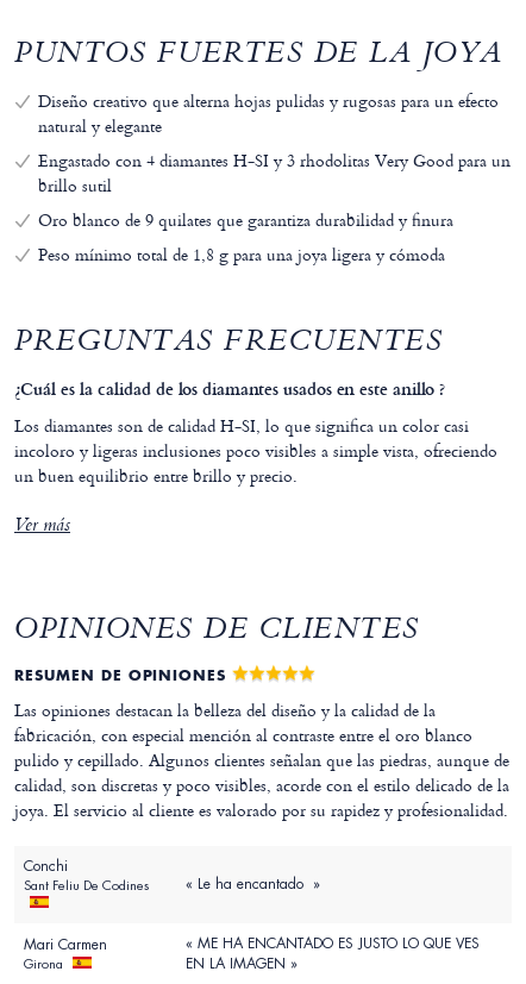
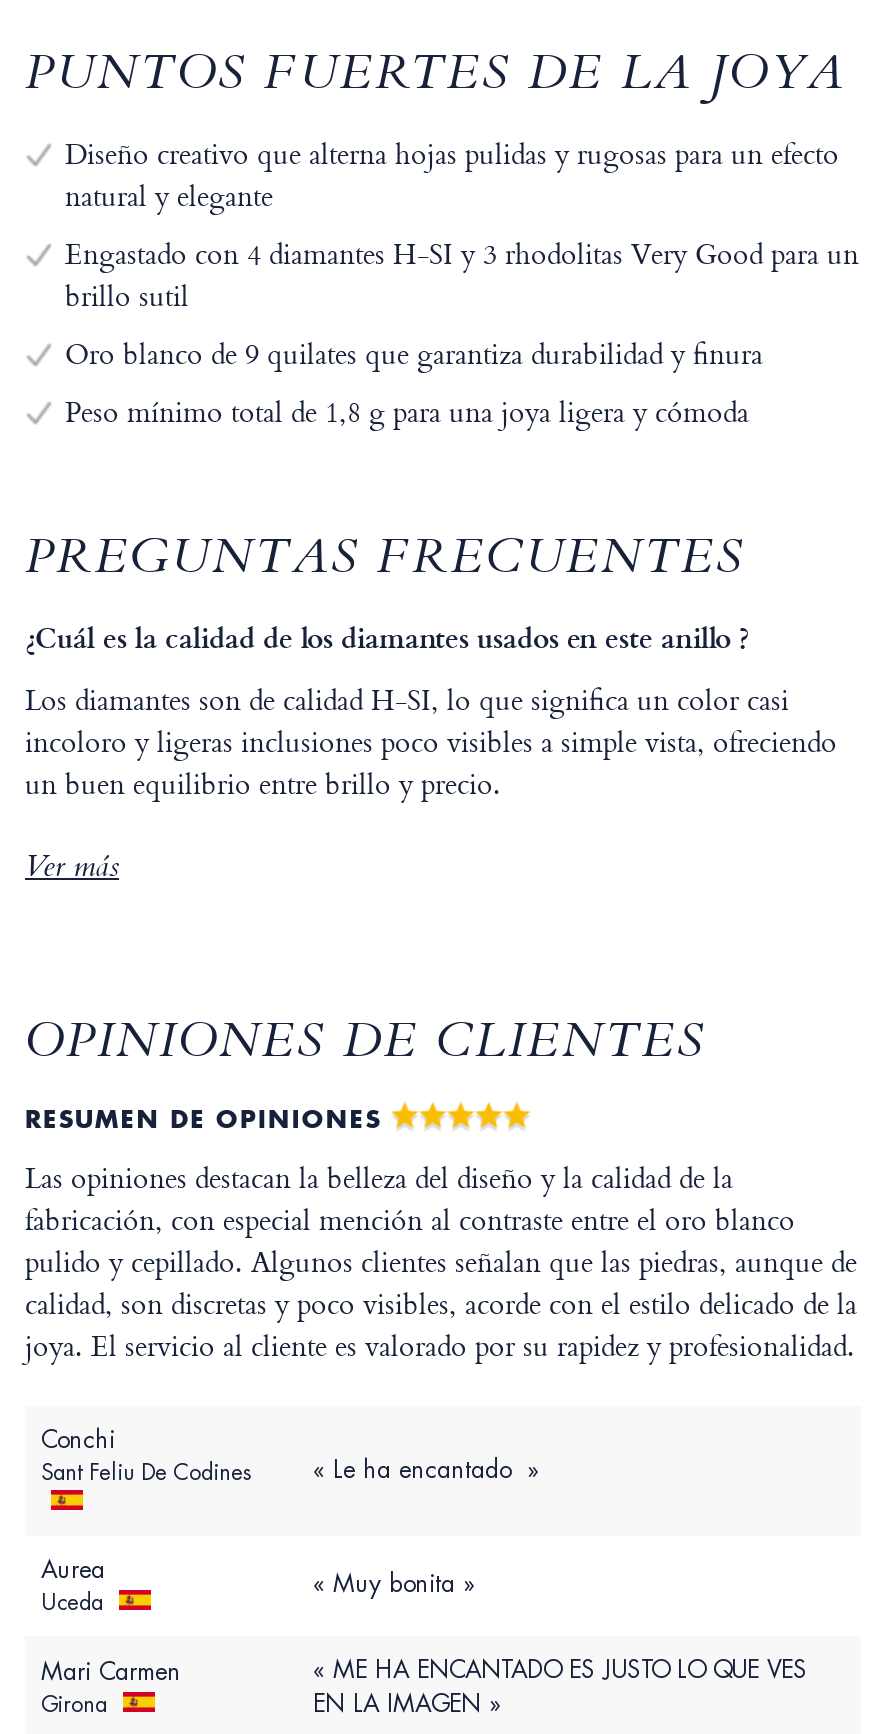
+ Aurea
+ Uceda

+ « Muy bonita »
